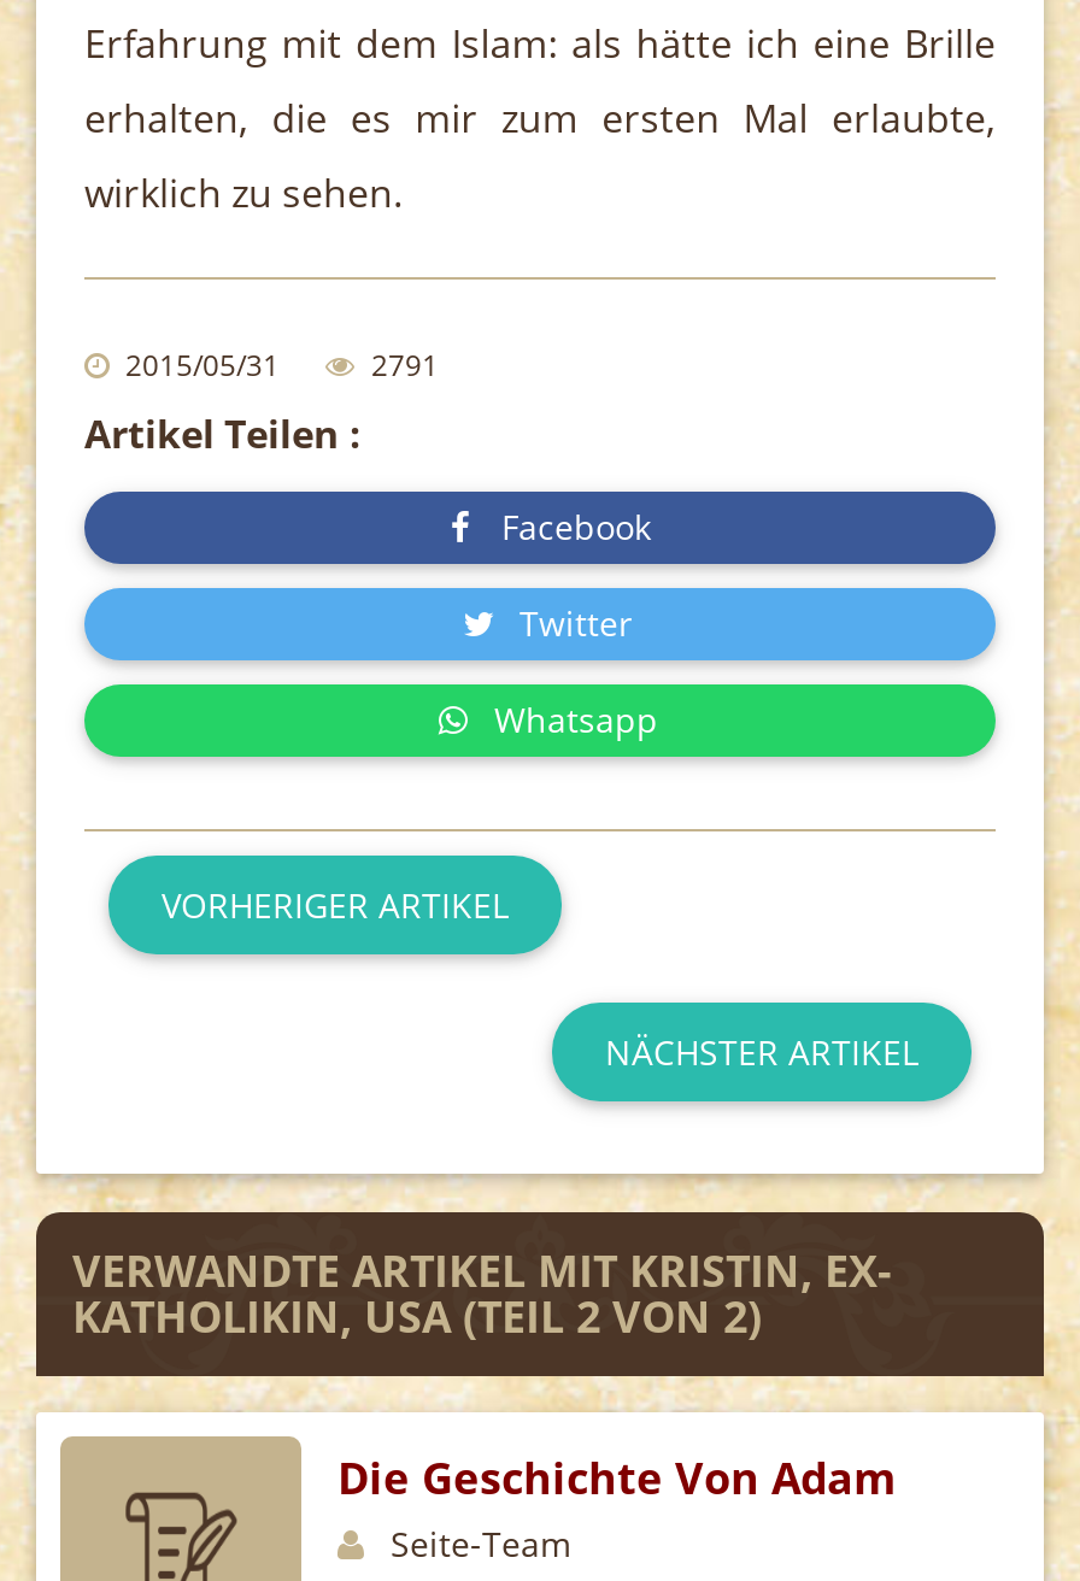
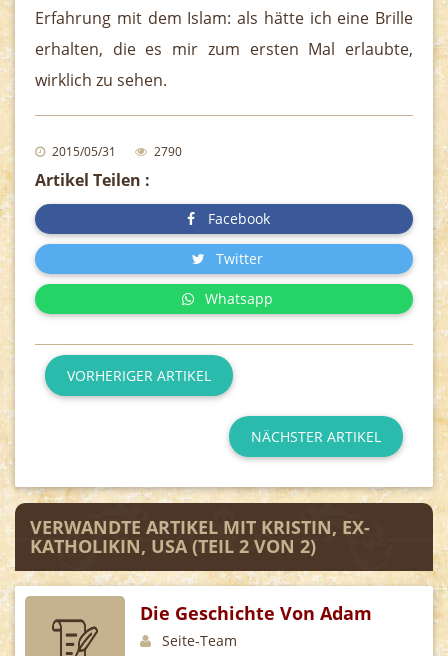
- 2791
+ 2790
